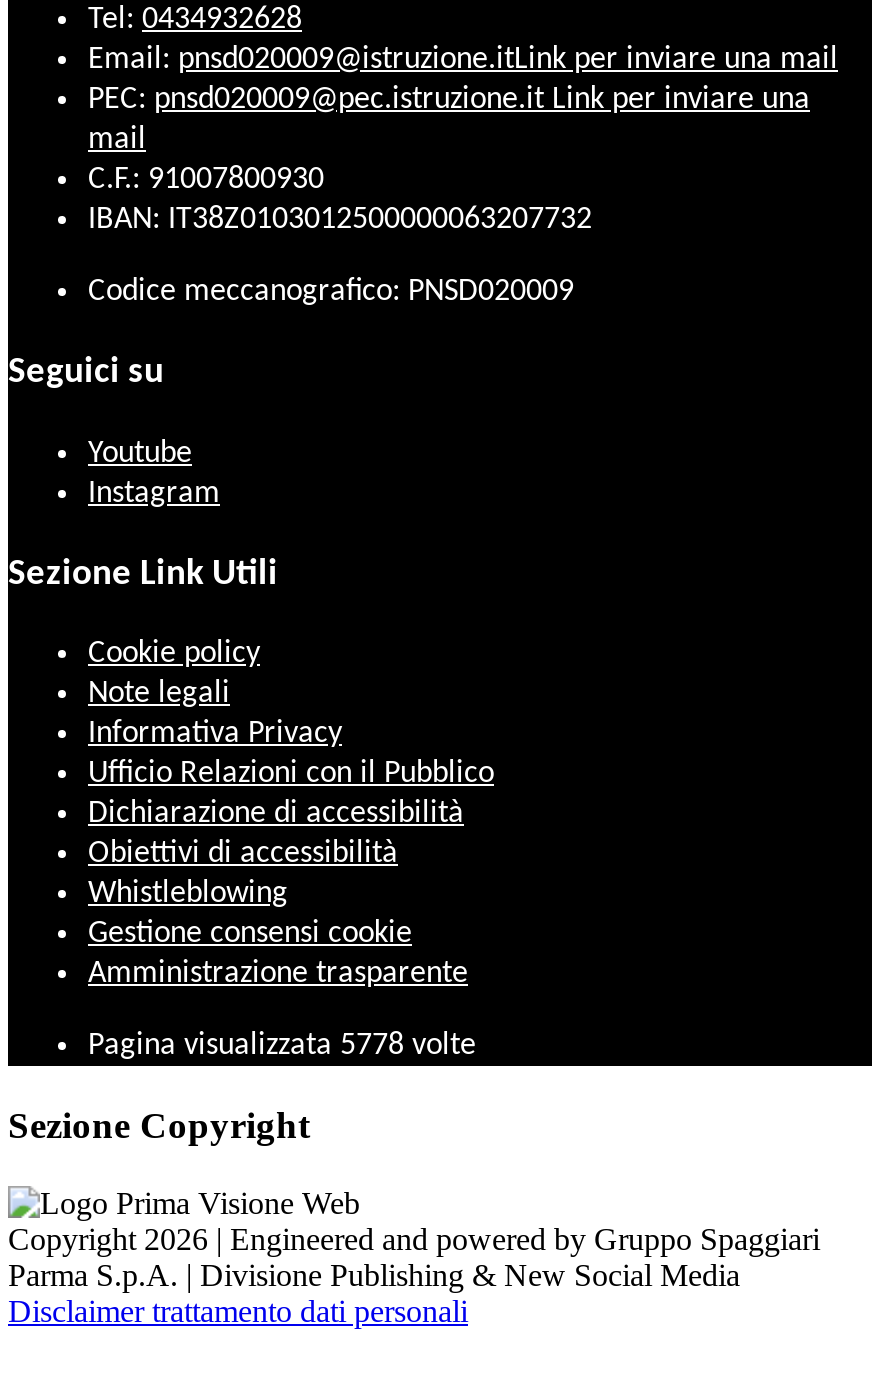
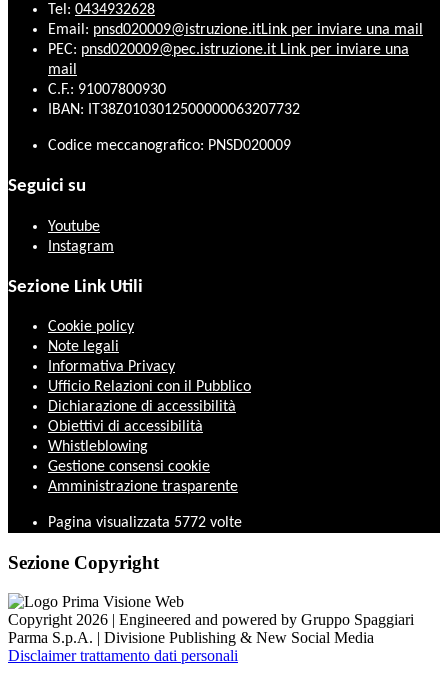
- Pagina visualizzata 5778 volte
+ Pagina visualizzata 5772 volte
